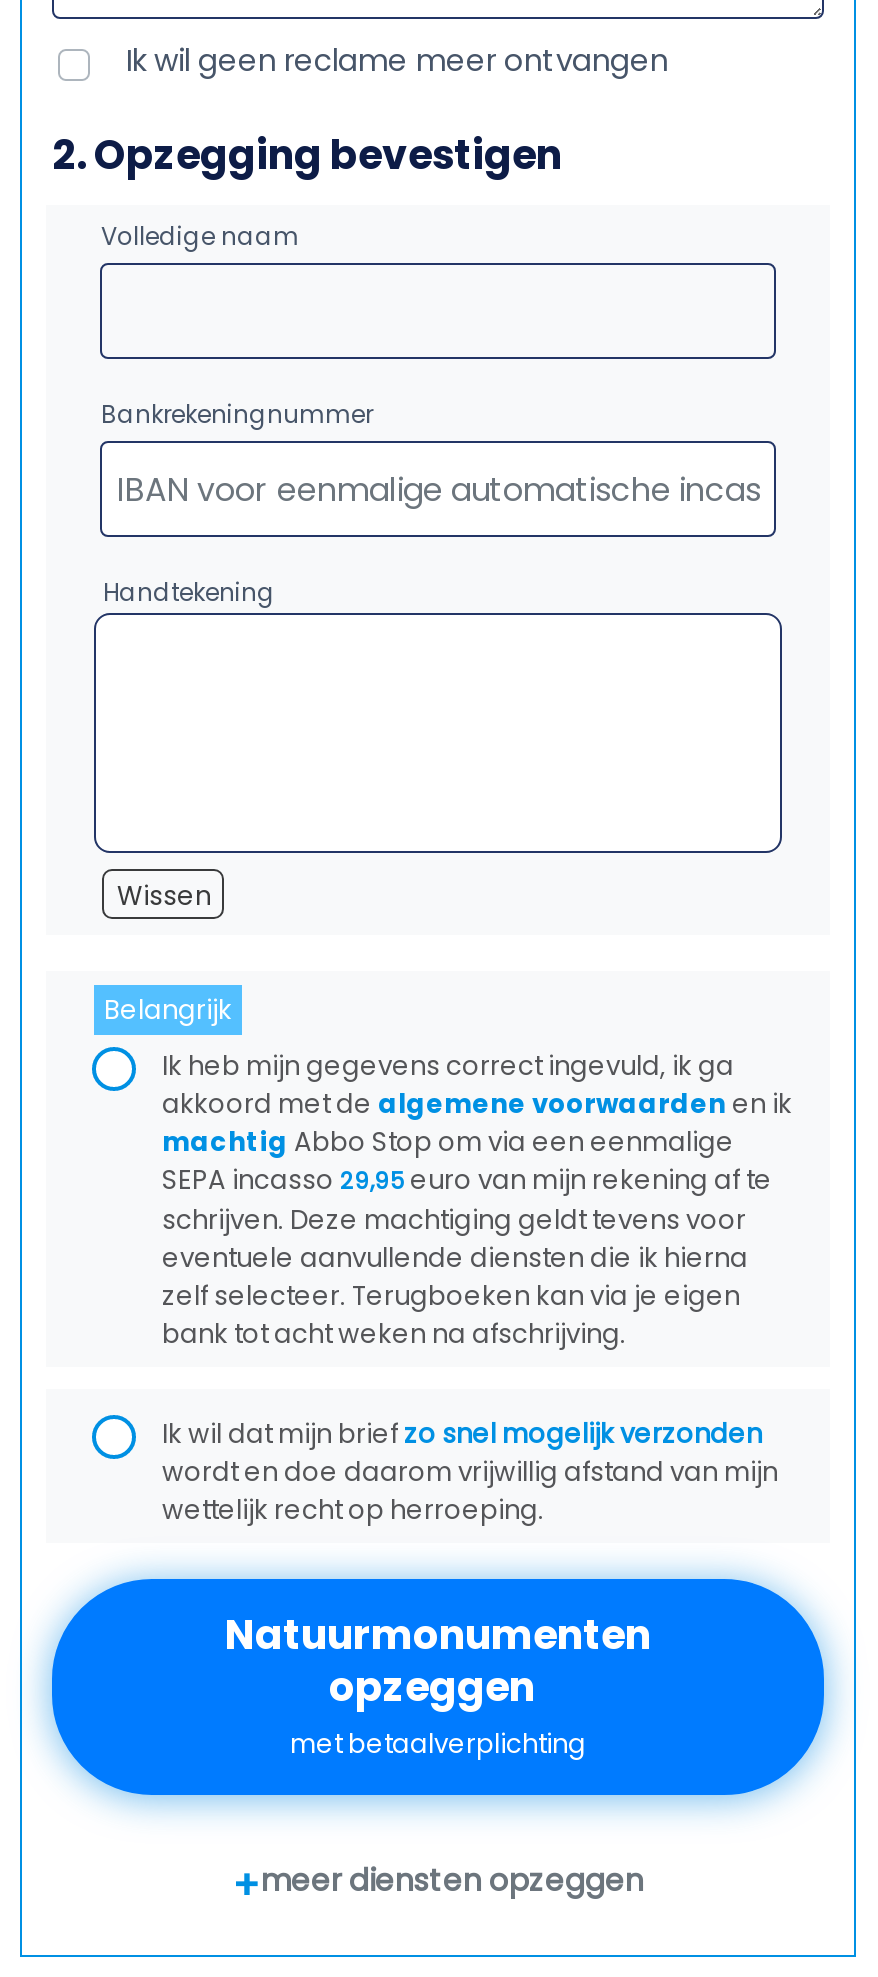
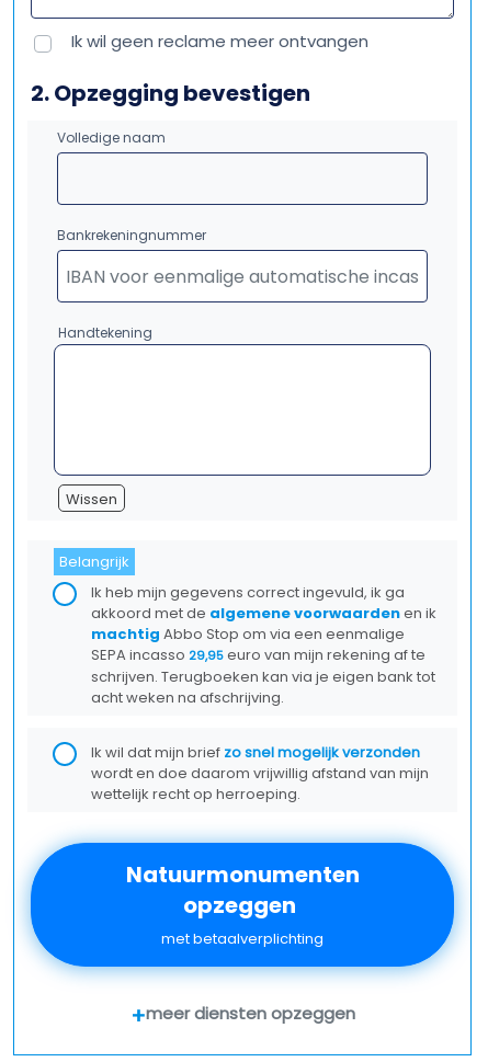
- schrijven. Deze machtiging geldt tevens voor
- eventuele aanvullende diensten die ik hierna
- zelf selecteer. Terugboeken kan via je eigen
- bank tot acht weken na afschrijving.
+ schrijven. Terugboeken kan via je eigen bank tot
+ acht weken na afschrijving.
